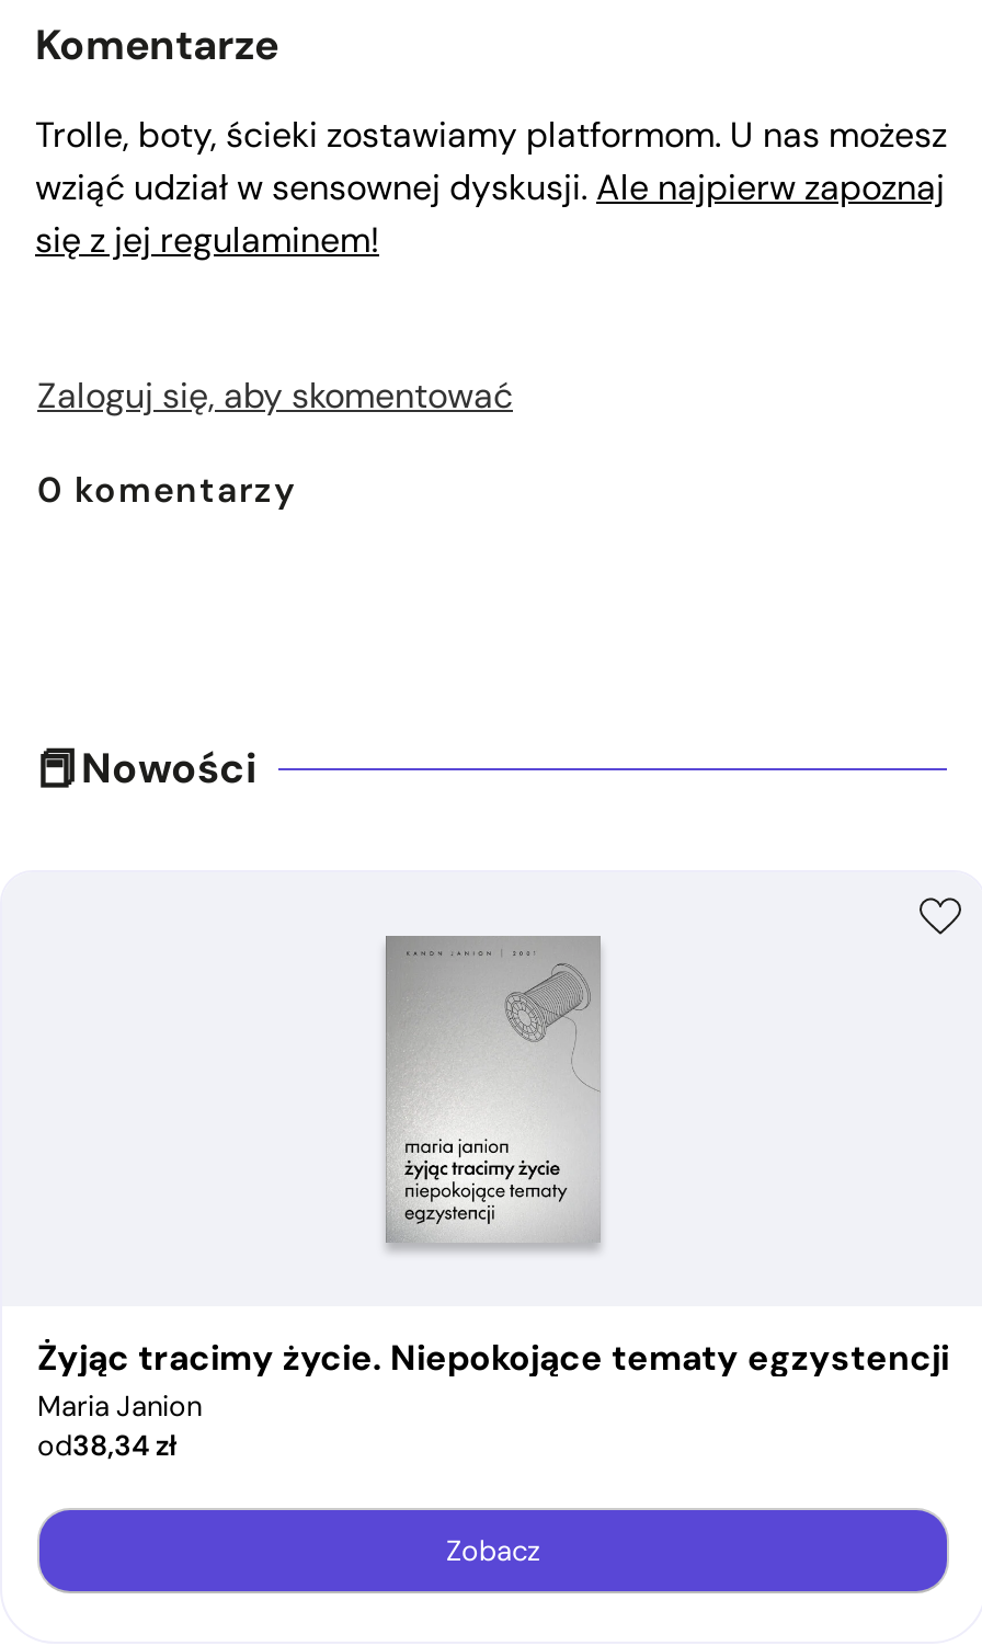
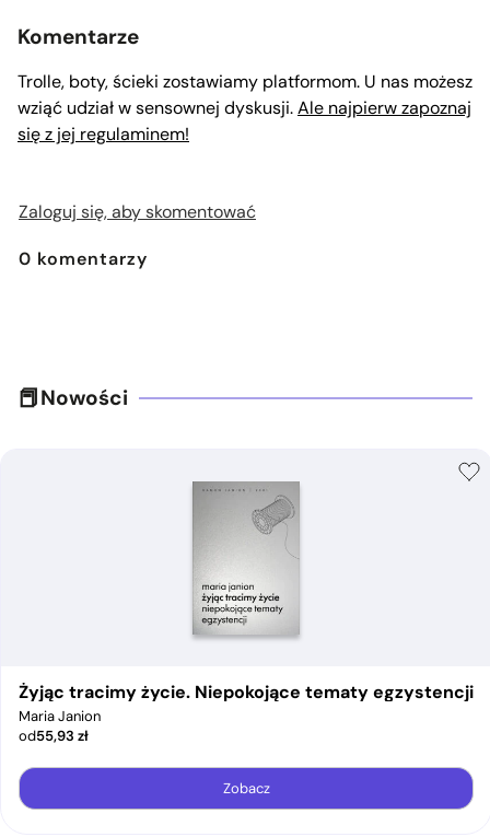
- od38,34 zł
+ od55,93 zł
